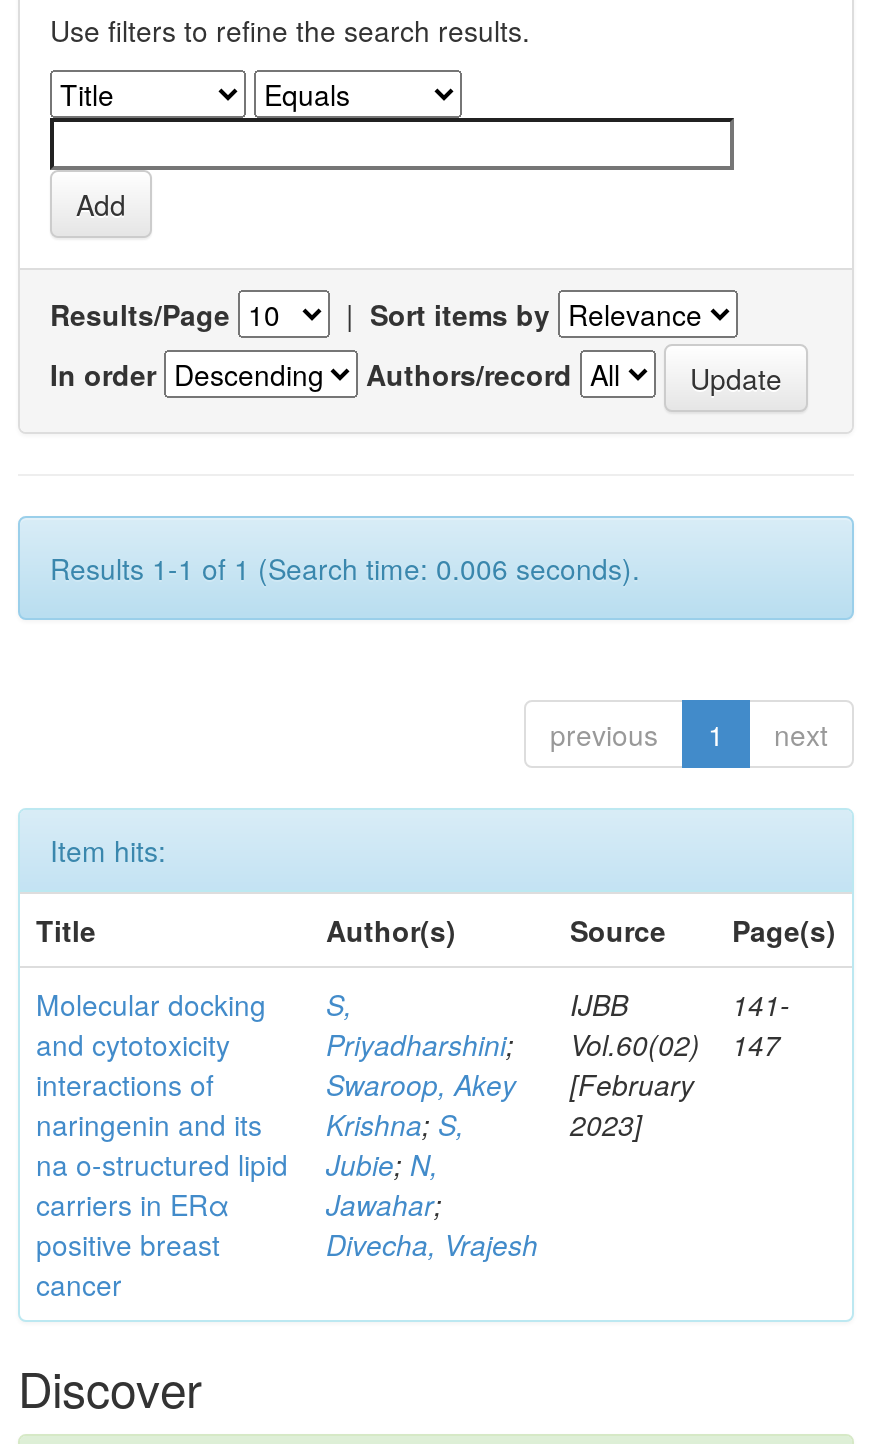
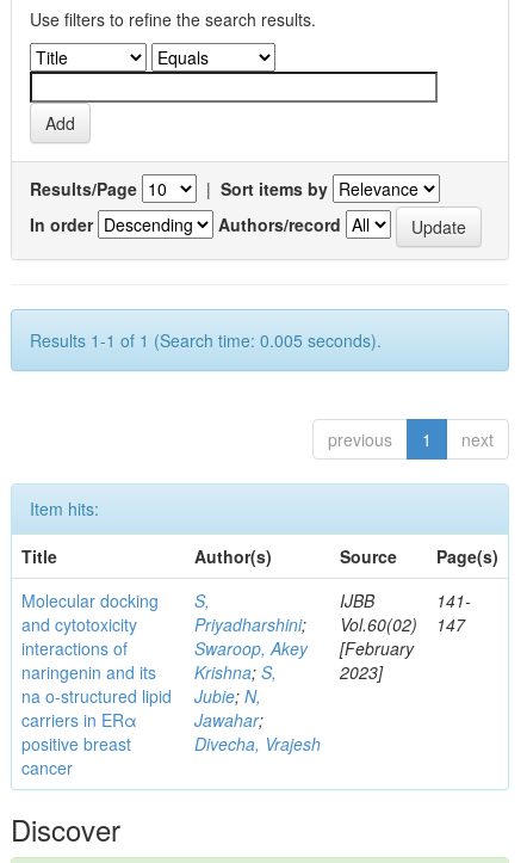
- Results 1-1 of 1 (Search time: 0.006 seconds).
+ Results 1-1 of 1 (Search time: 0.005 seconds).
